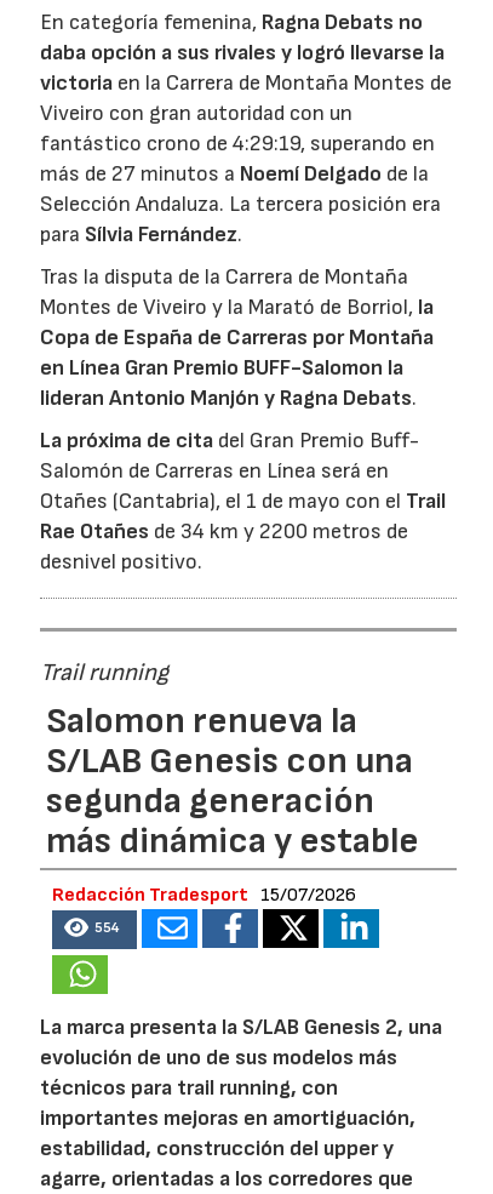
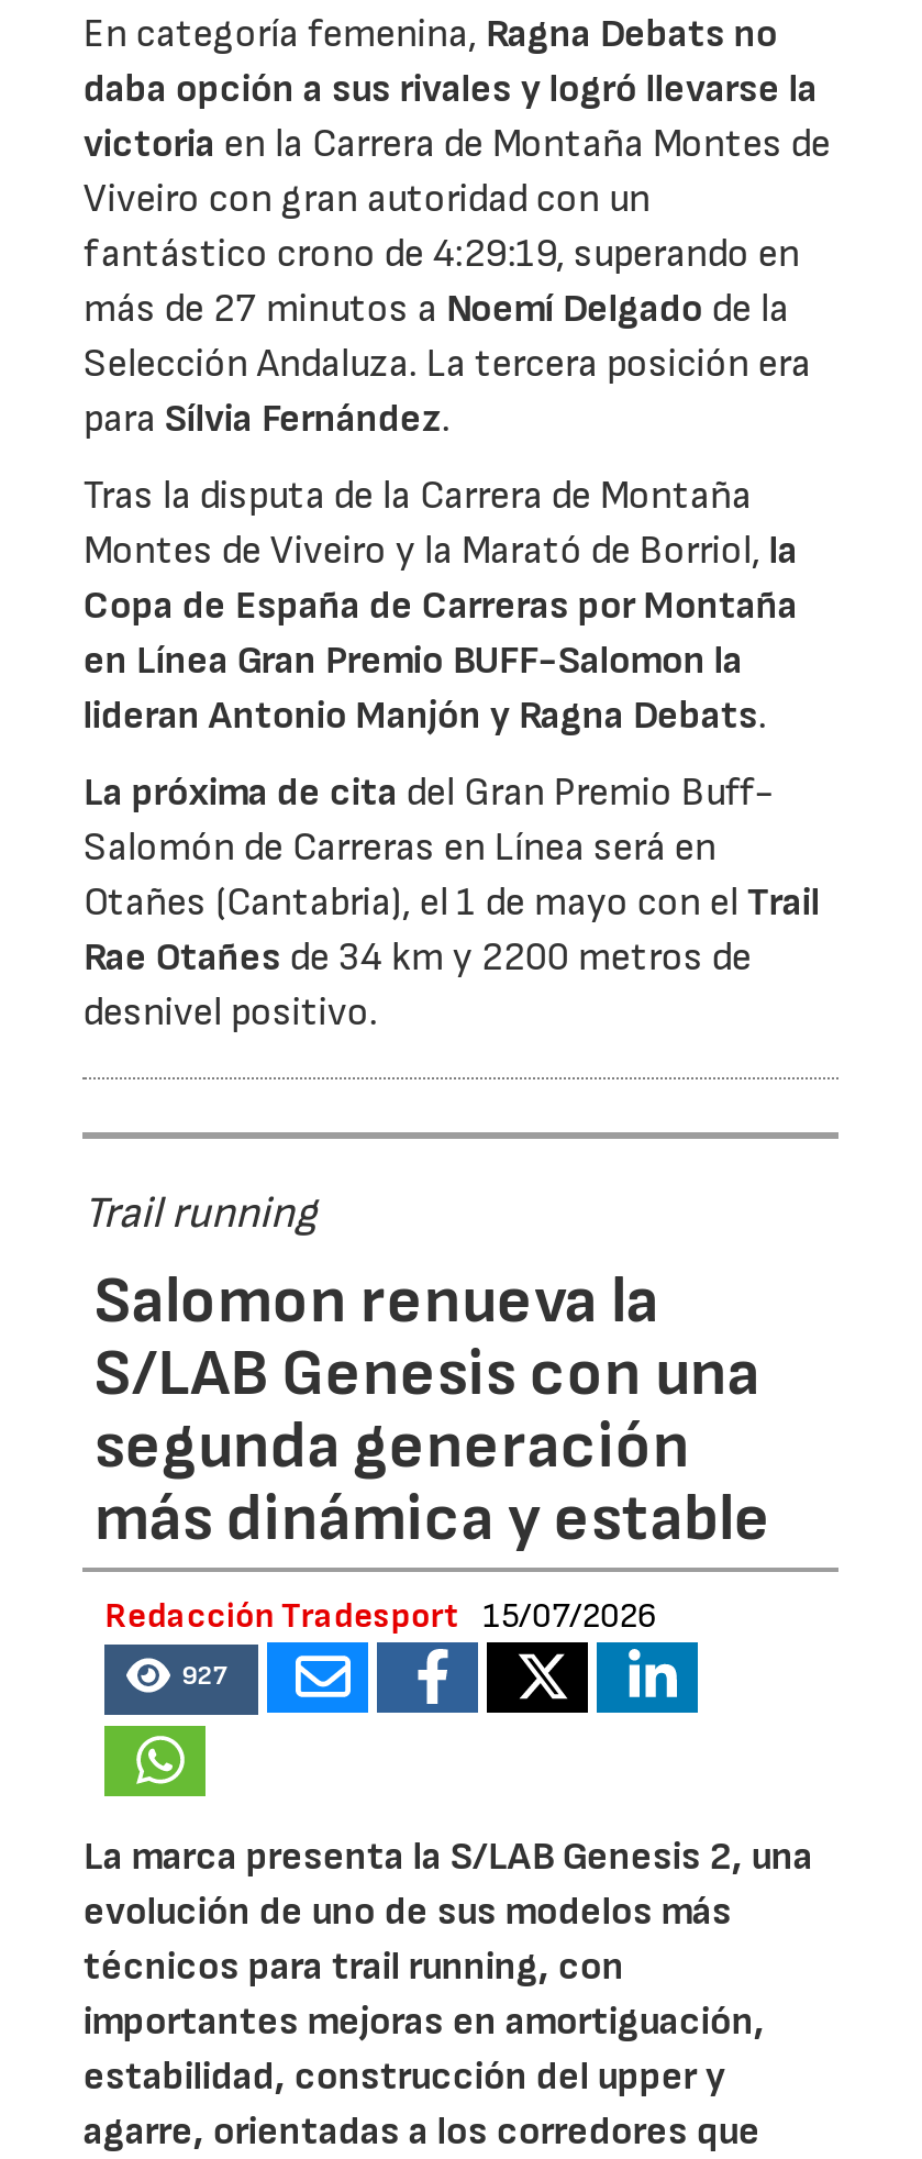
- 554
+ 927
